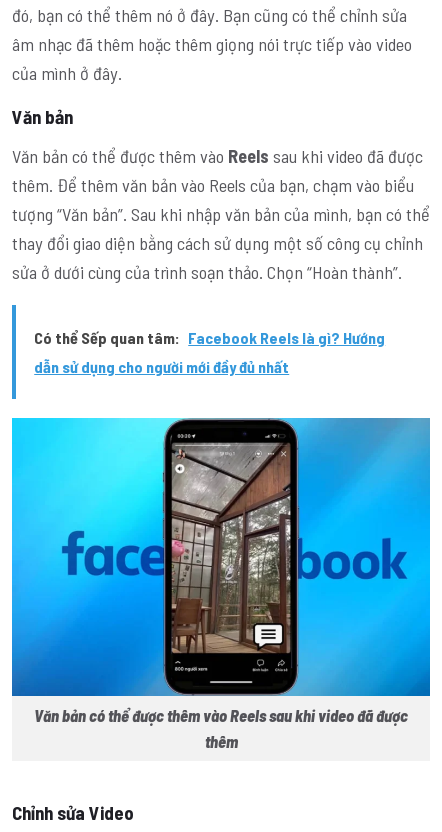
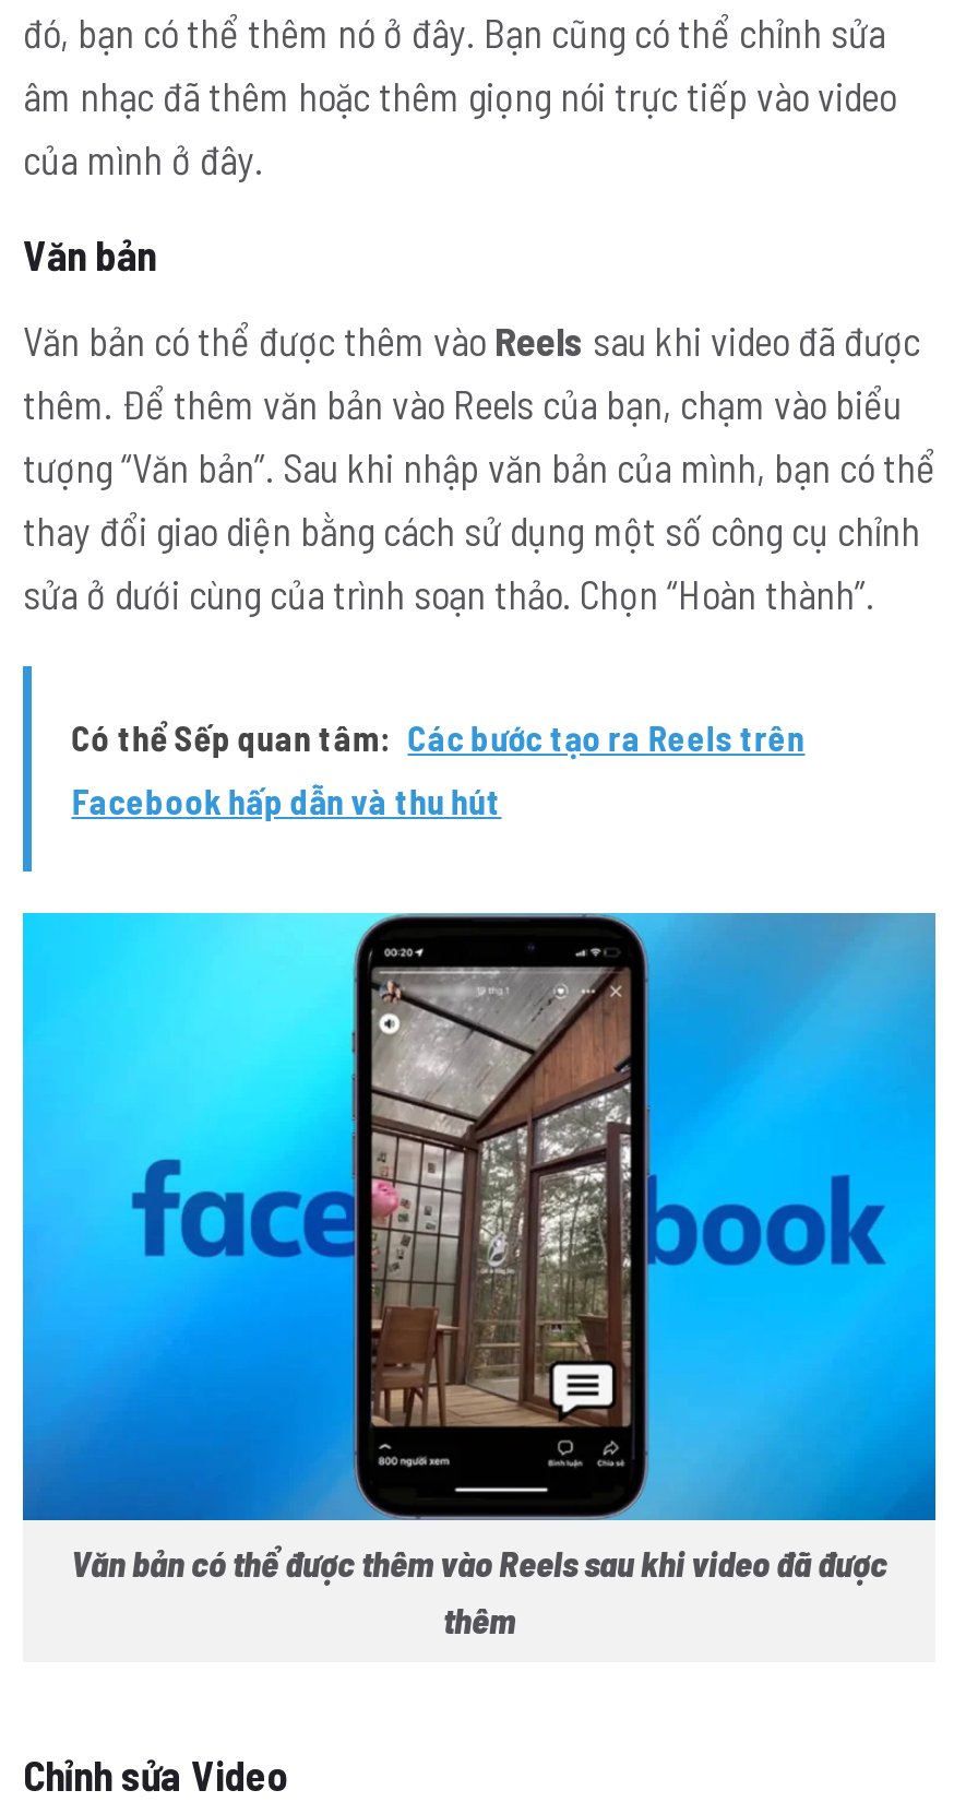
- Có thể Sếp quan tâm: Facebook Reels là gì? Hướng
+ Có thể Sếp quan tâm: Các bước tạo ra Reels trên

- dẫn sử dụng cho người mới đầy đủ nhất
+ Facebook hấp dẫn và thu hút
